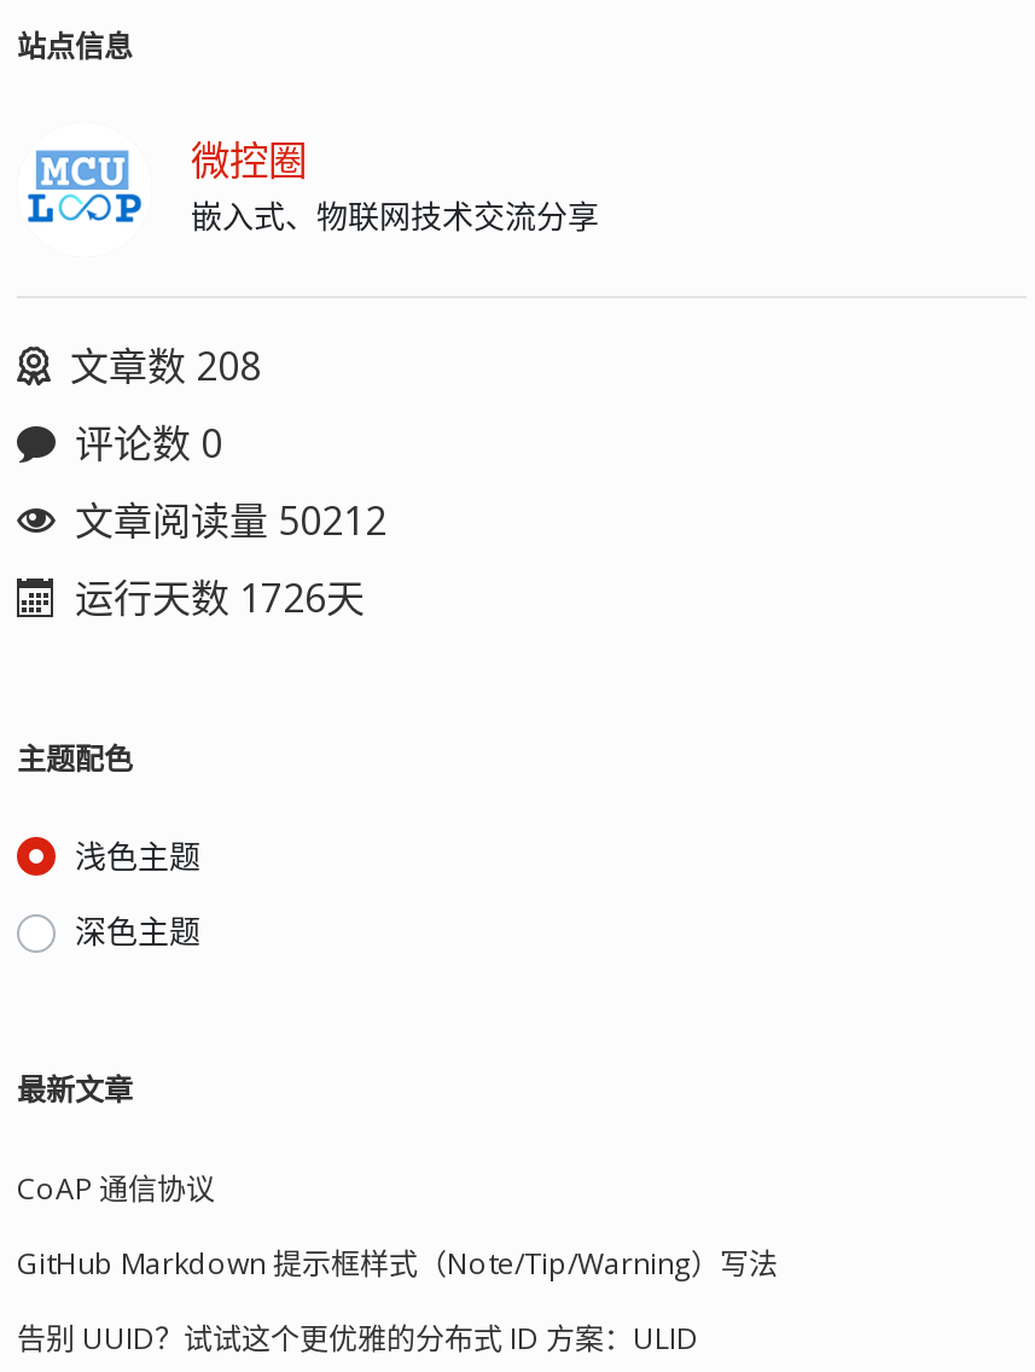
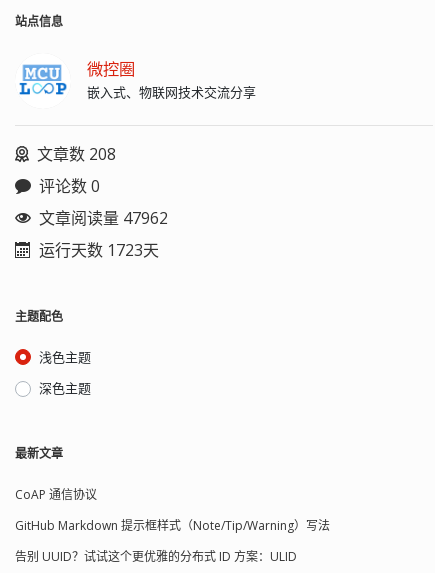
- 文章阅读量 50212
+ 文章阅读量 47962

- 运行天数 1726天
+ 运行天数 1723天
